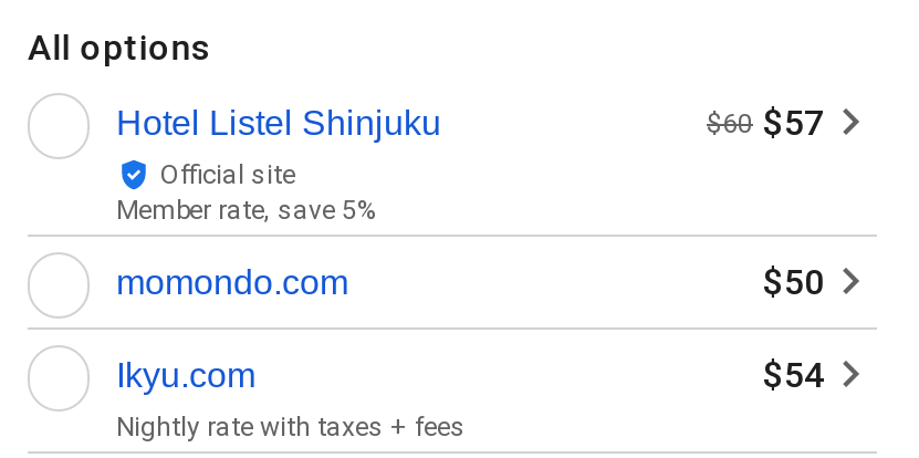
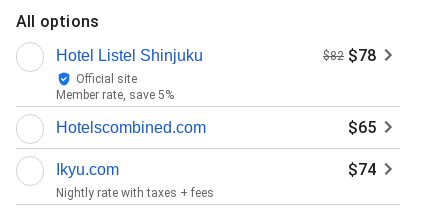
- $60
+ $82

- $57
+ $78

- momondo.com
- $50
+ Hotelscombined.com
+ $65

- $54
+ $74
